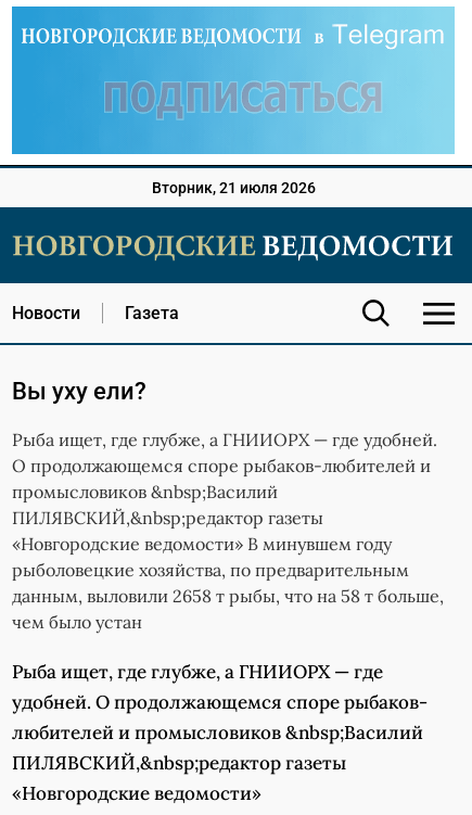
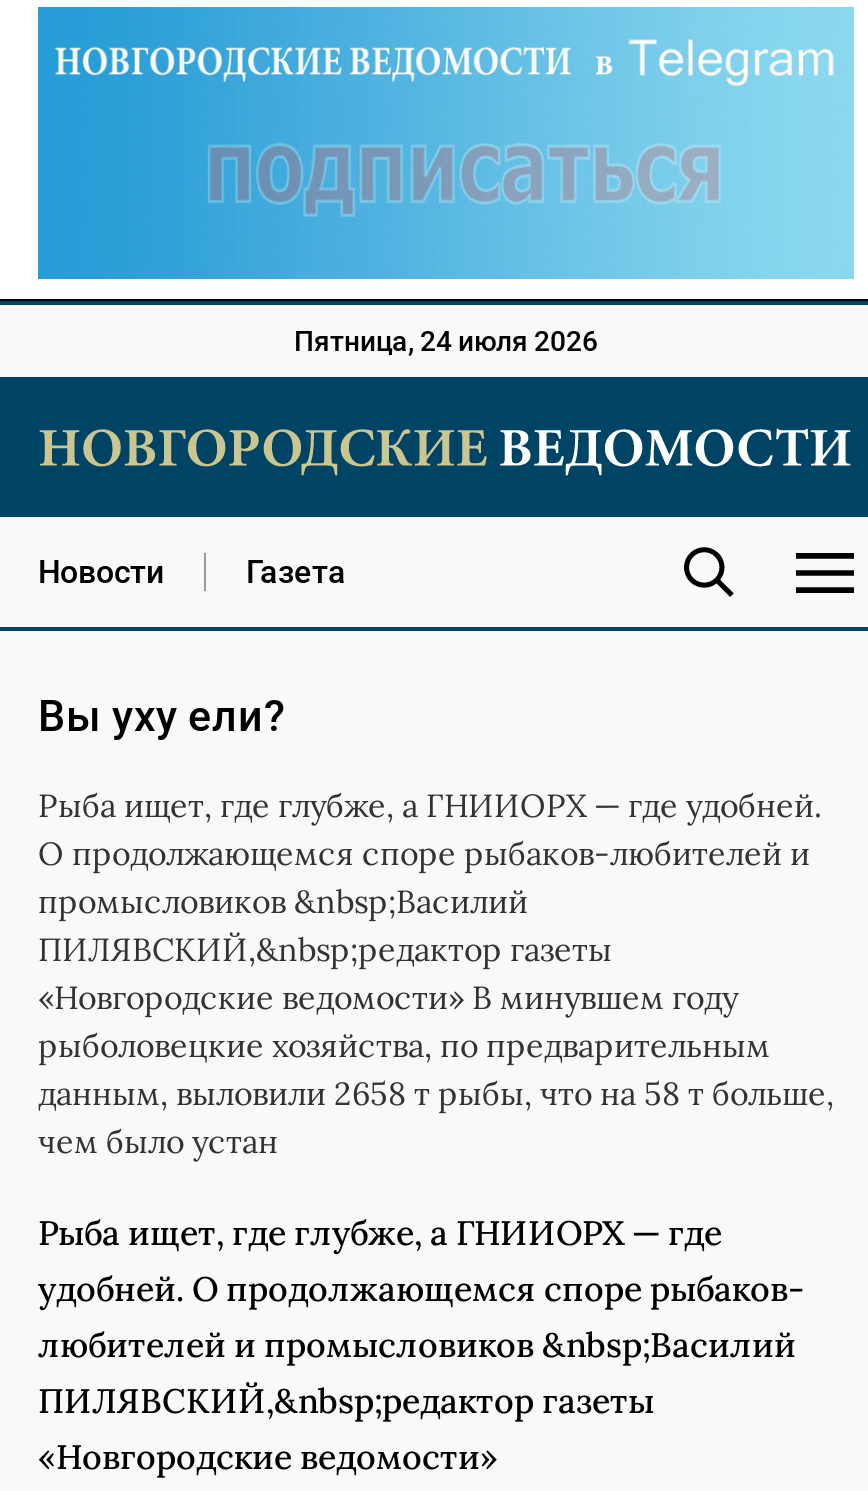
- Вторник, 21 июля 2026
+ Пятница, 24 июля 2026
